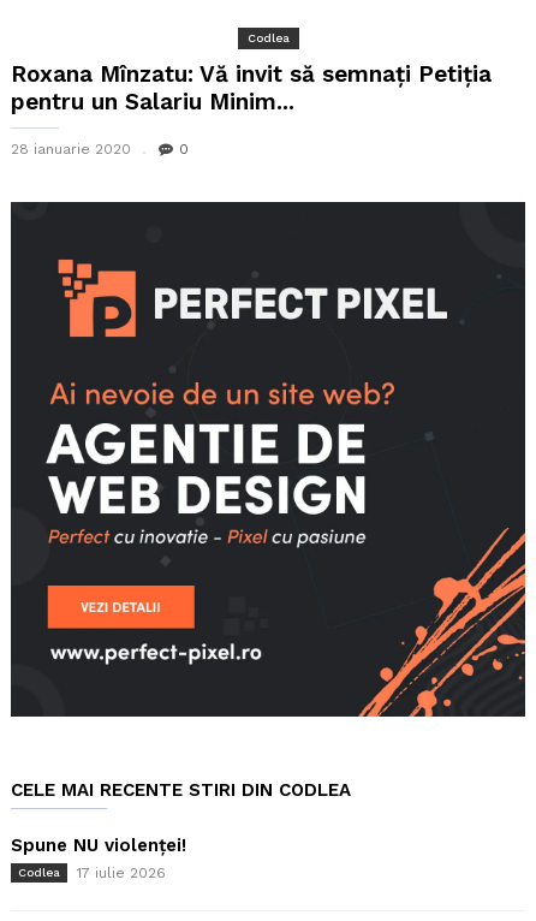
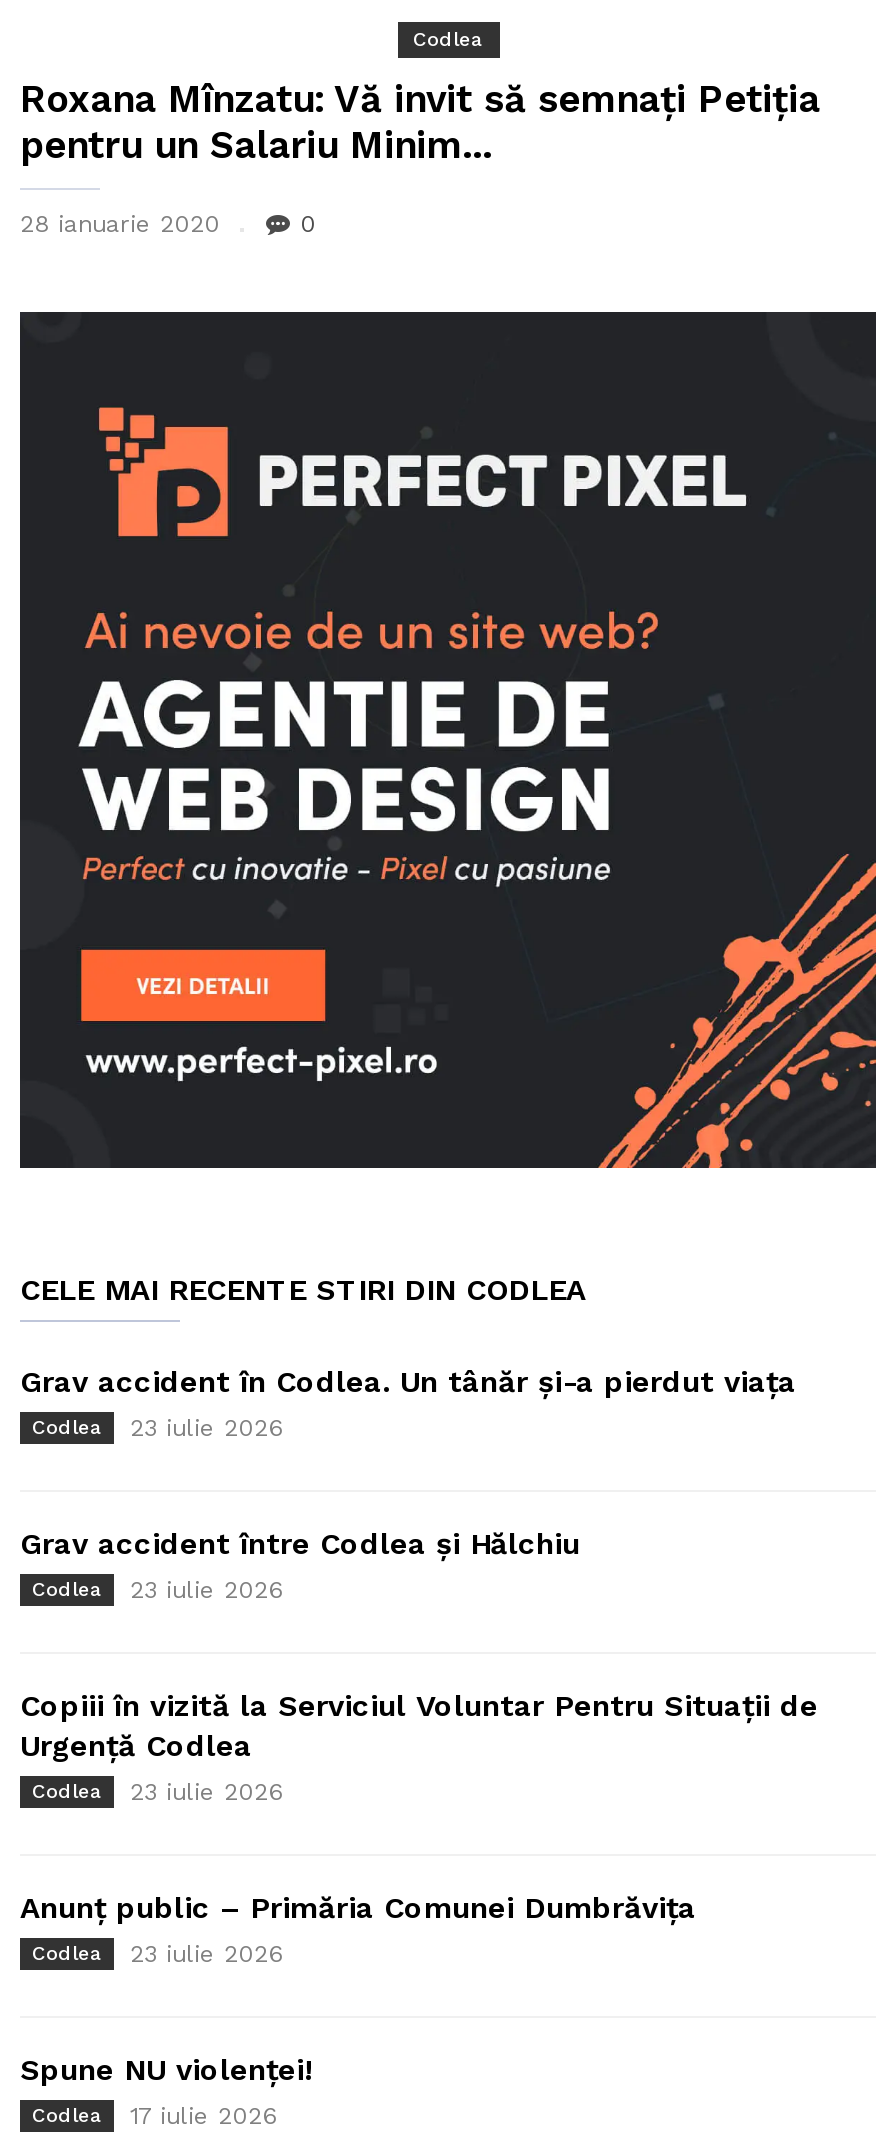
+ Grav accident în Codlea. Un tânăr și-a pierdut viața
+ Codlea
+ 23 iulie 2026
+ Grav accident între Codlea și Hălchiu
+ Codlea
+ 23 iulie 2026
+ Copiii în vizită la Serviciul Voluntar Pentru Situații de
+ Urgență Codlea
+ Codlea
+ 23 iulie 2026
+ Anunț public – Primăria Comunei Dumbrăvița
+ Codlea
+ 23 iulie 2026
